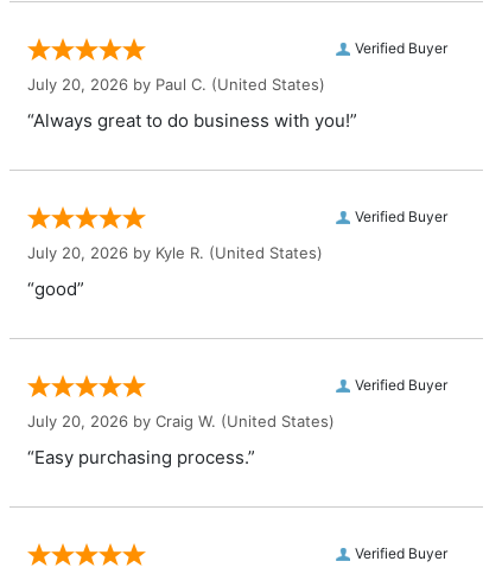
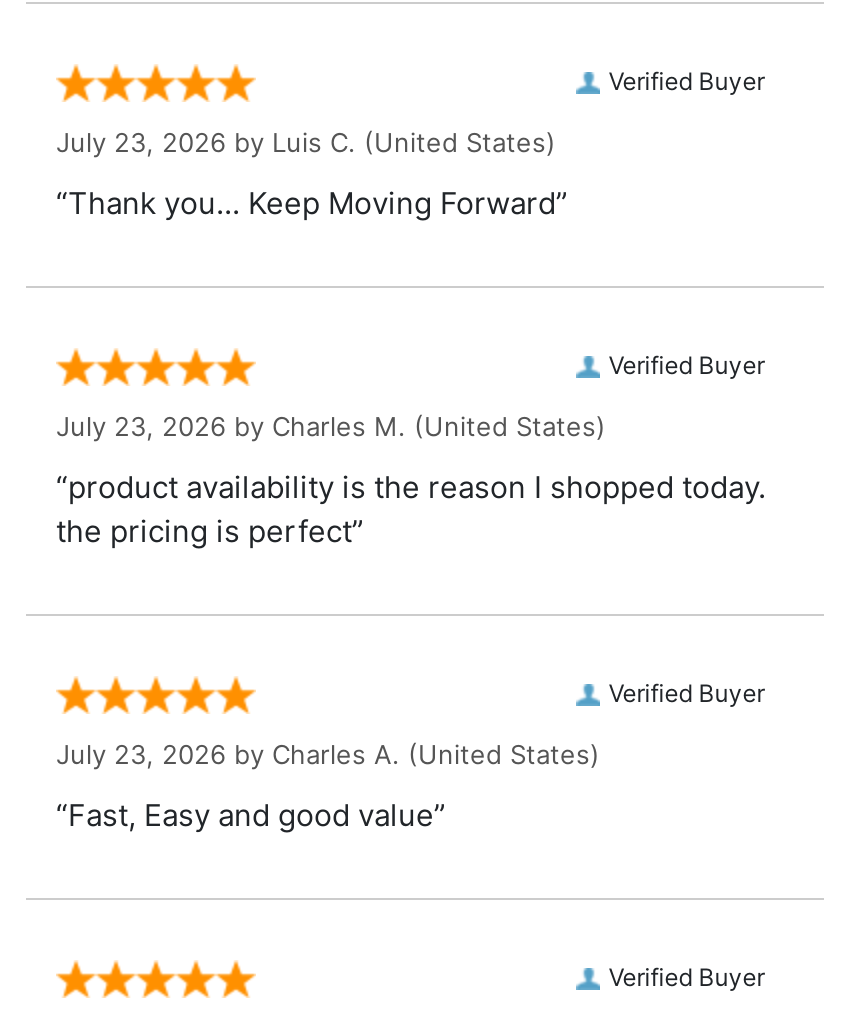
- July 20, 2026 by Paul C. (United States)
+ July 23, 2026 by Luis C. (United States)

- “Always great to do business with you!”
+ “Thank you... Keep Moving Forward”

- July 20, 2026 by Kyle R. (United States)
+ July 23, 2026 by Charles M. (United States)

- “good”
+ “product availability is the reason I shopped today.
+ the pricing is perfect”

- July 20, 2026 by Craig W. (United States)
+ July 23, 2026 by Charles A. (United States)

- “Easy purchasing process.”
+ “Fast, Easy and good value”
